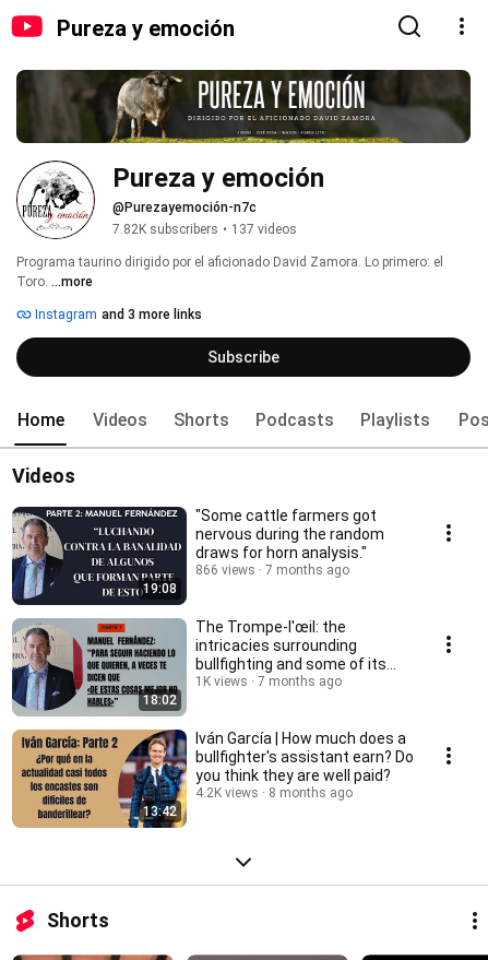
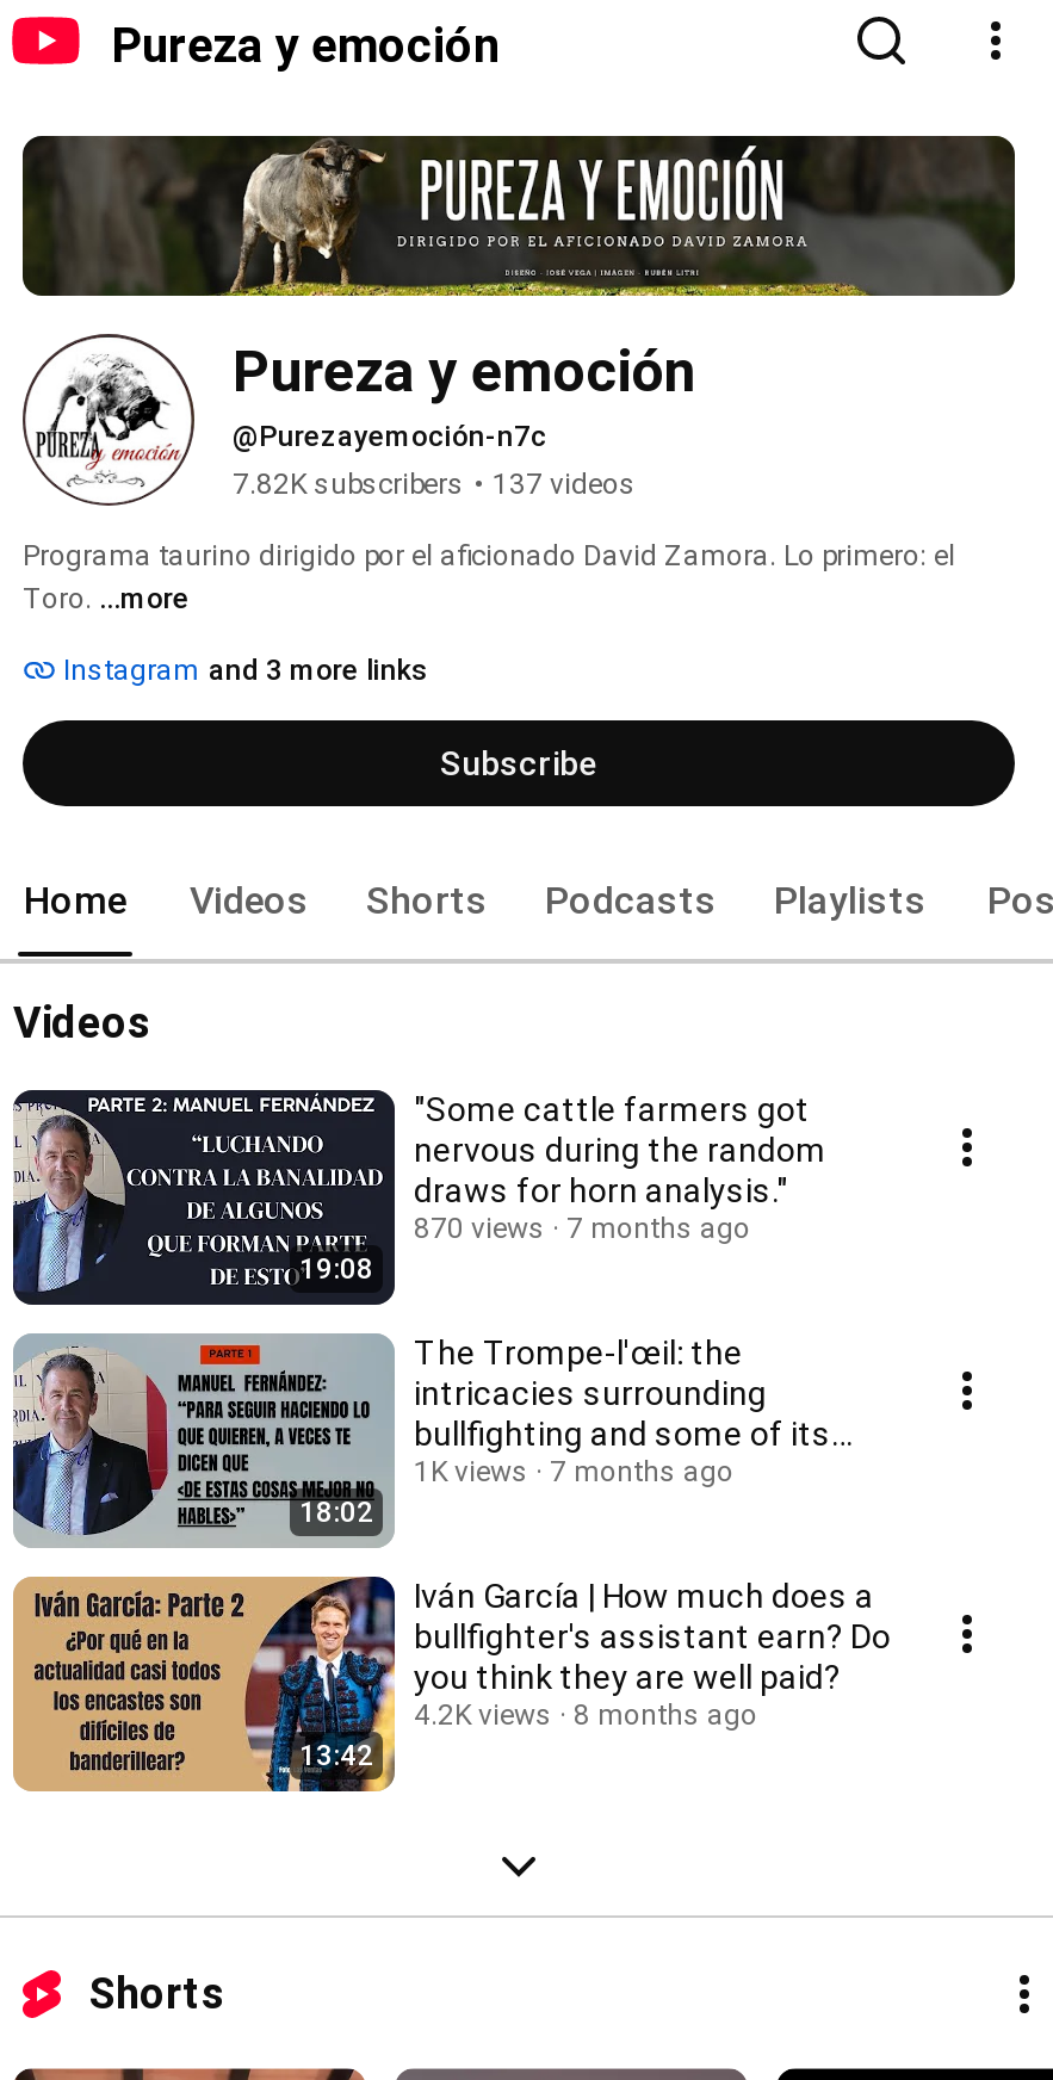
- 866 views 7 months ago
+ 870 views 7 months ago
